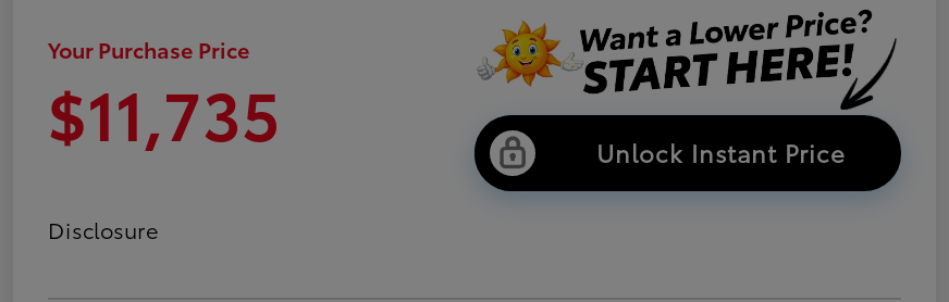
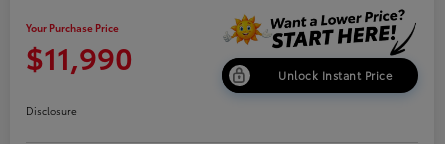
- $11,735
+ $11,990
